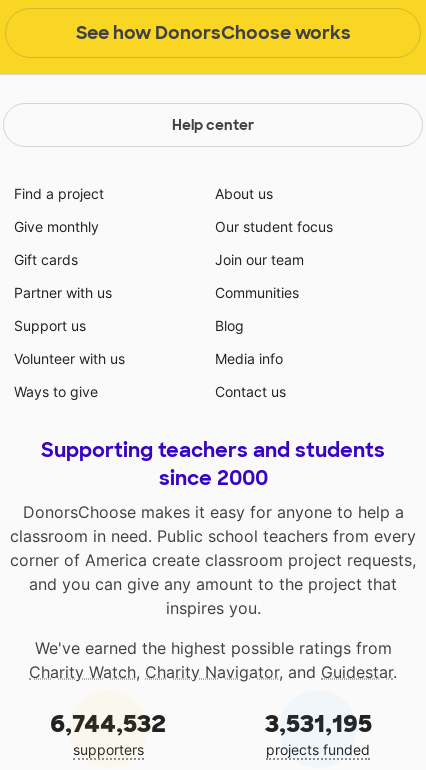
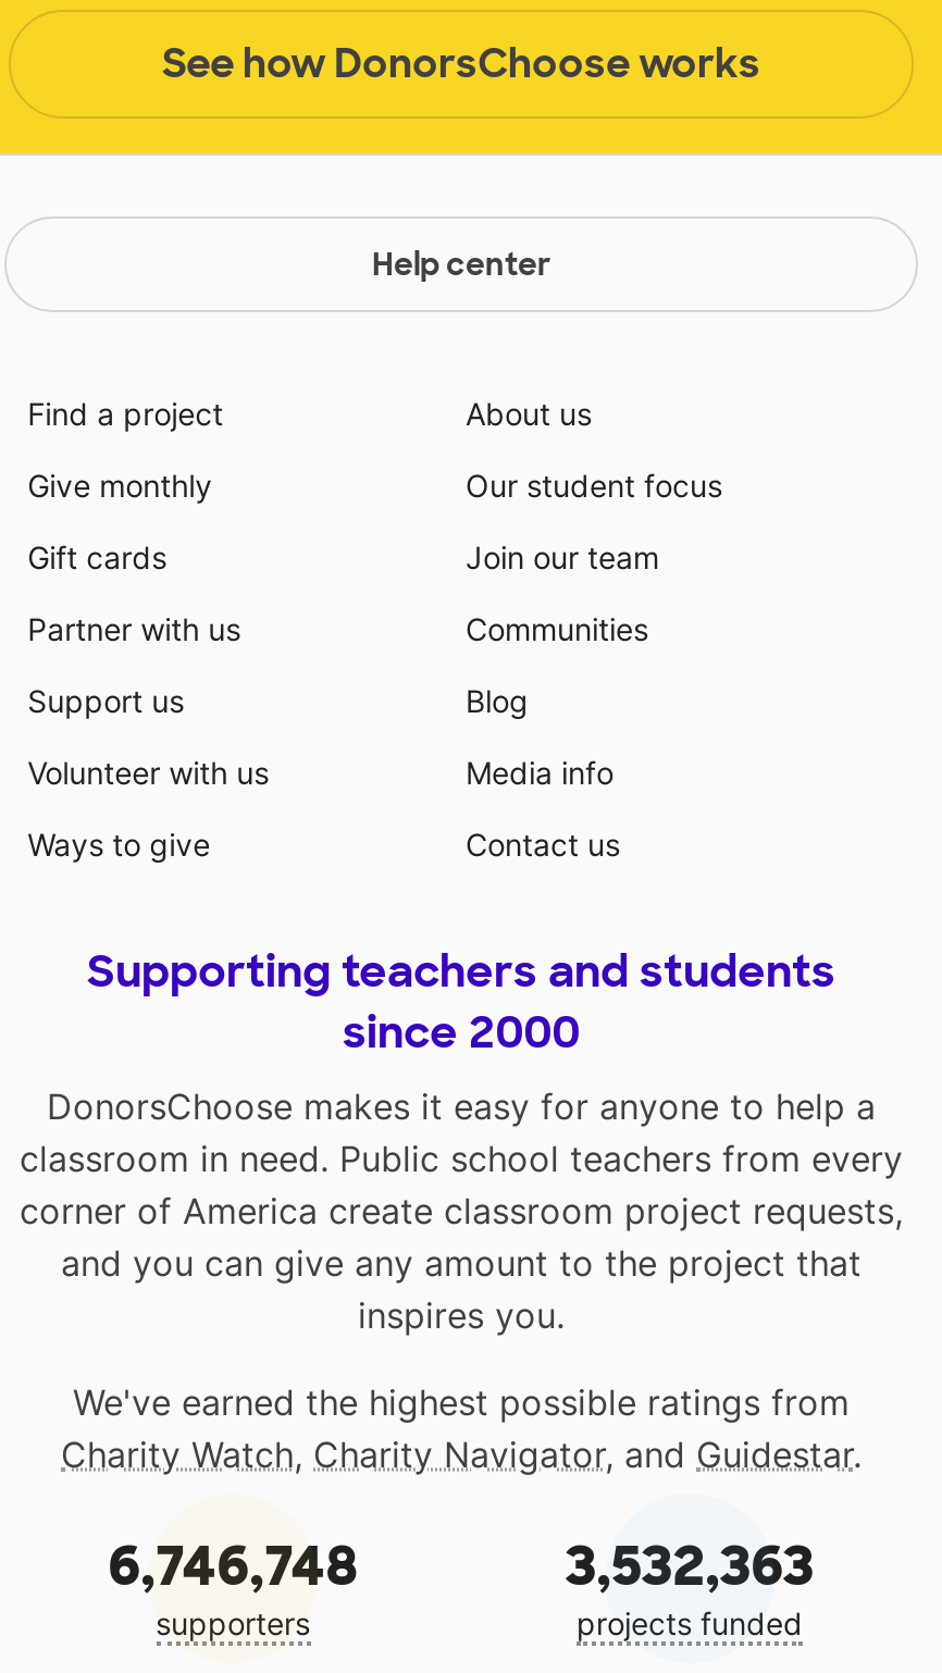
- 6,744,532
+ 6,746,748

- 3,531,195
+ 3,532,363
